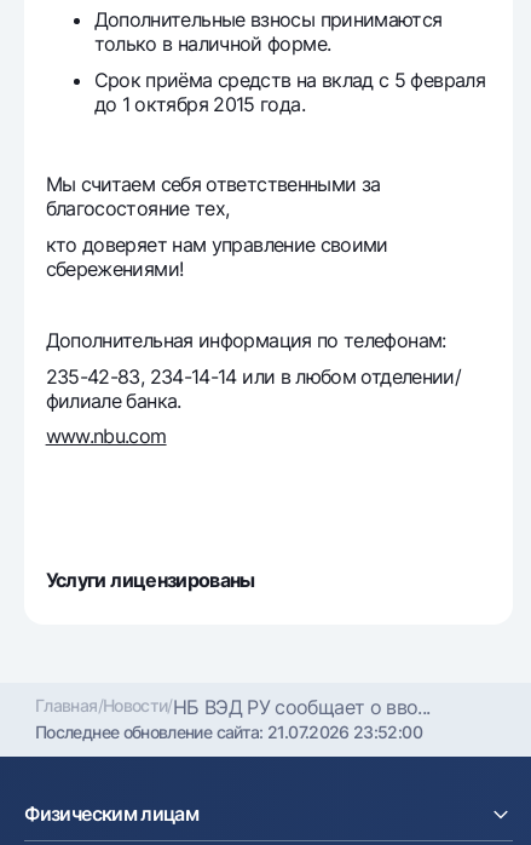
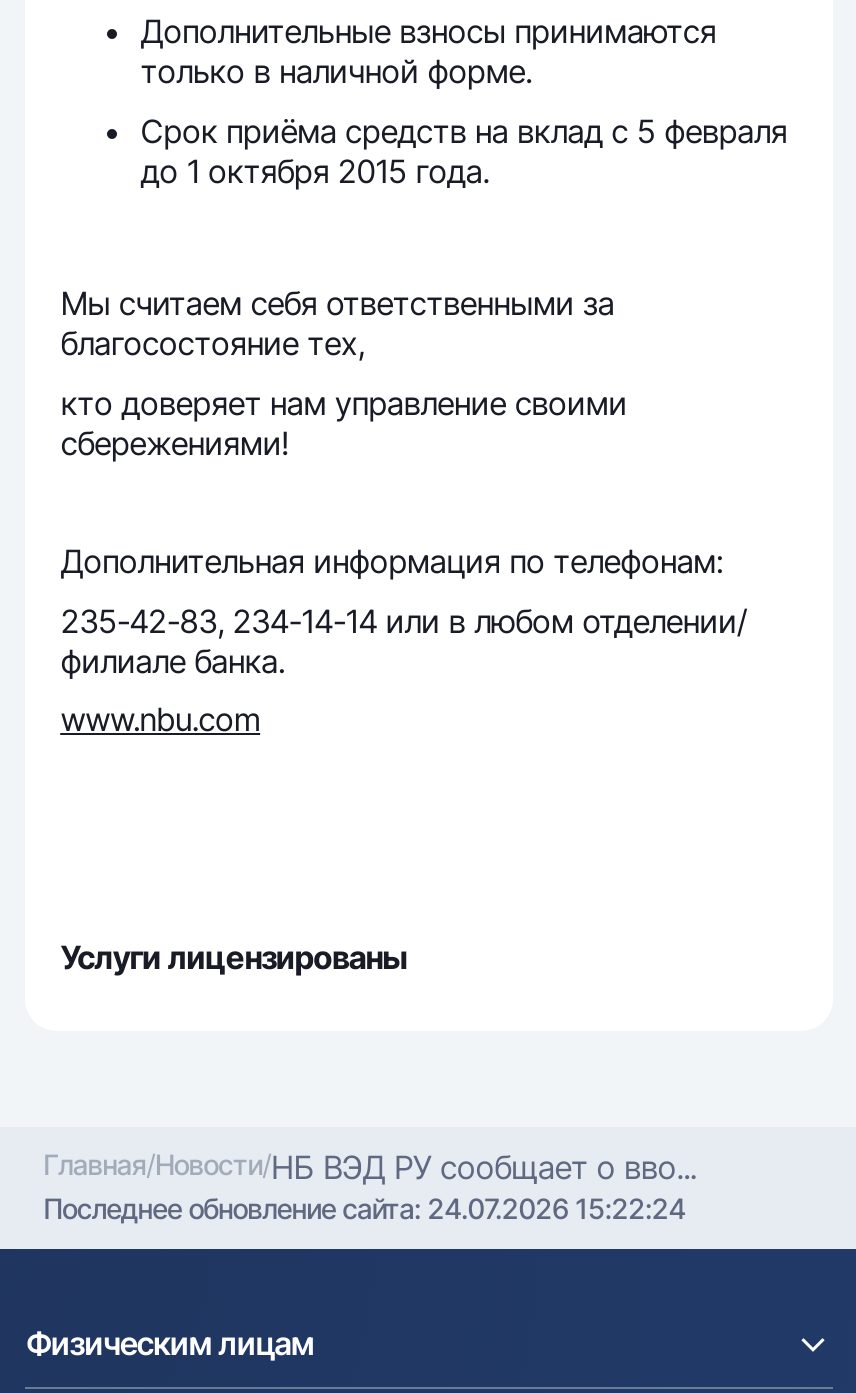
- Последнее обновление сайта: 21.07.2026 23:52:00
+ Последнее обновление сайта: 24.07.2026 15:22:24
